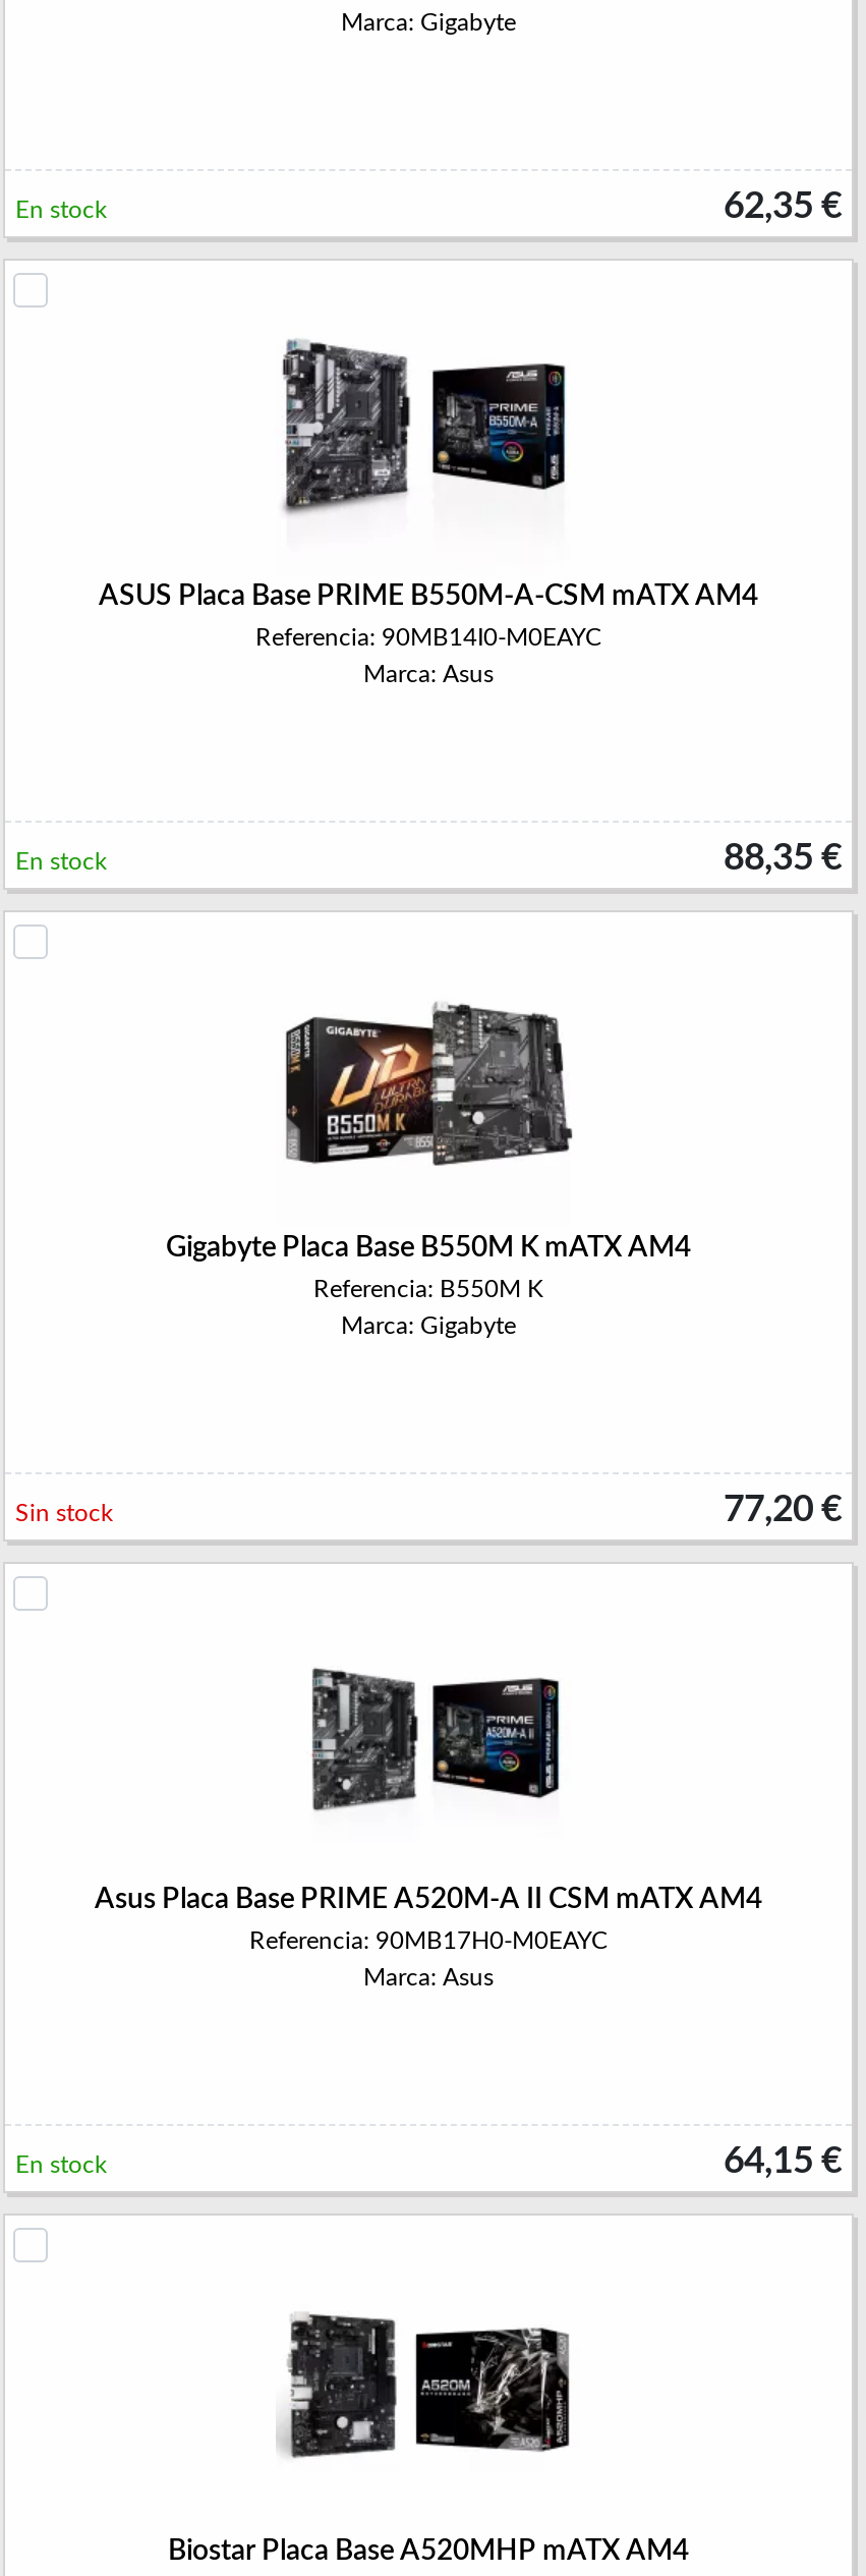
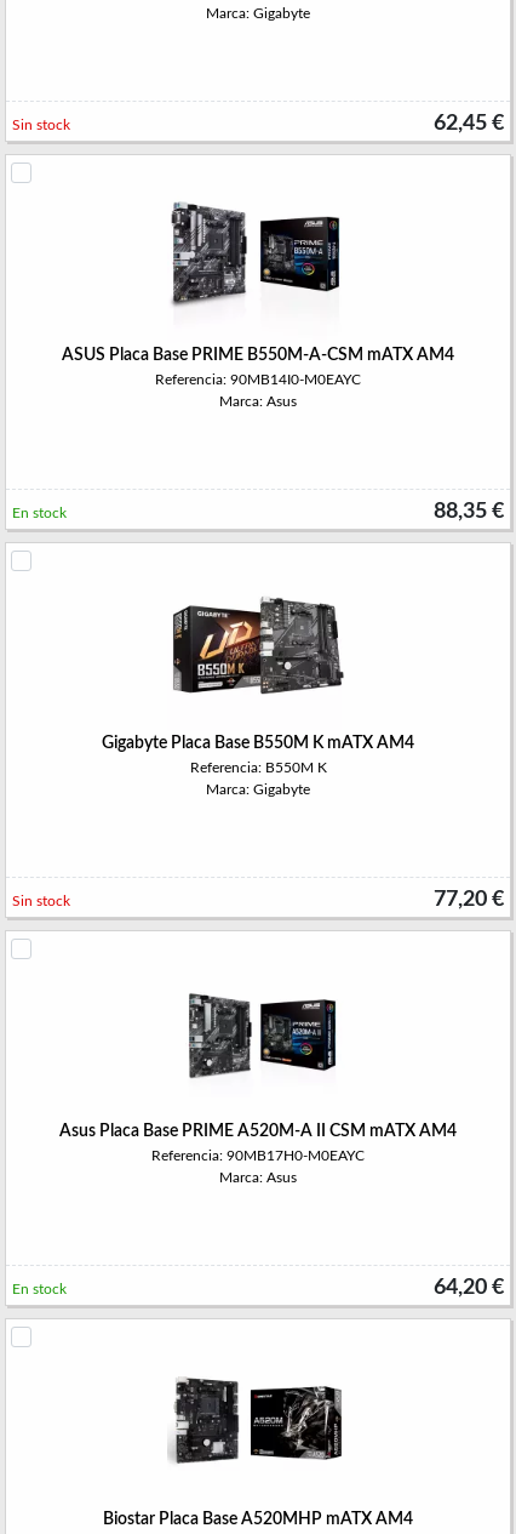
- En stock
+ Sin stock

- 62,35 €
+ 62,45 €

- 64,15 €
+ 64,20 €
